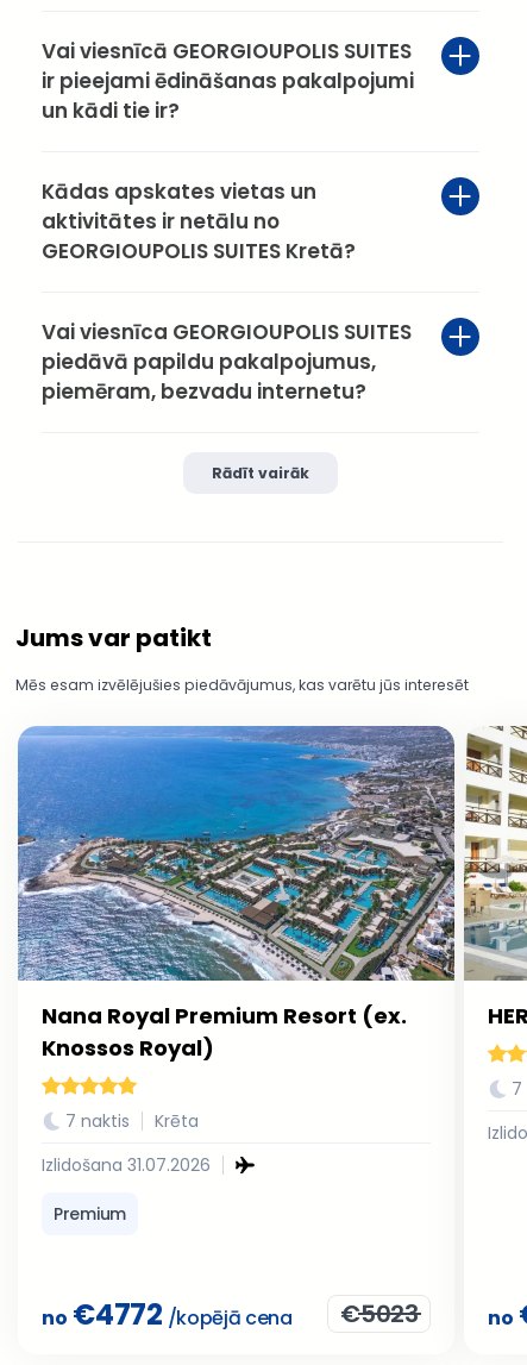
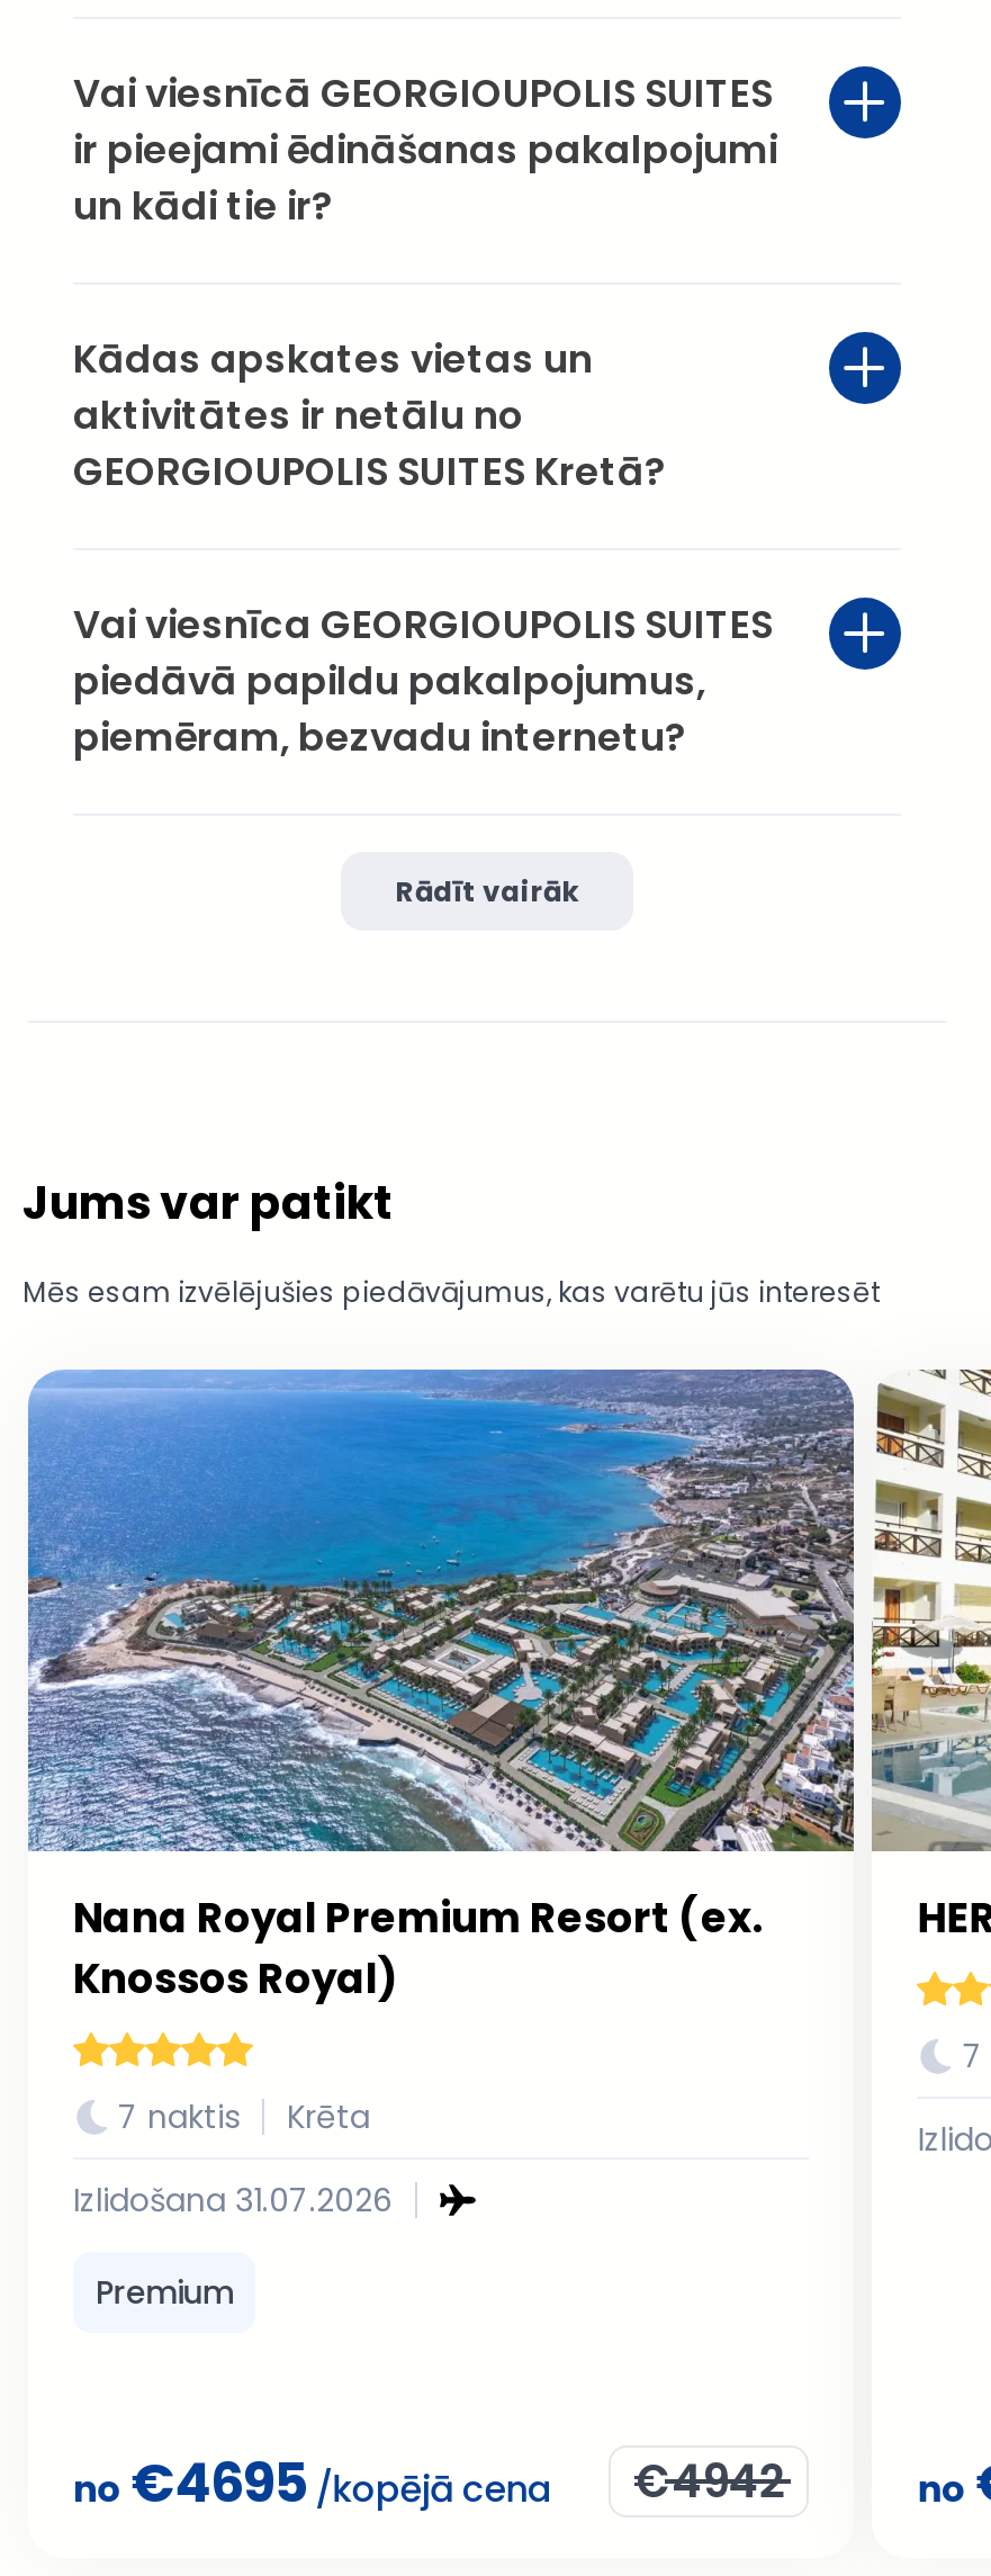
- no €4772 /kopējā cena
+ no €4695 /kopējā cena

- €5023
+ €4942
